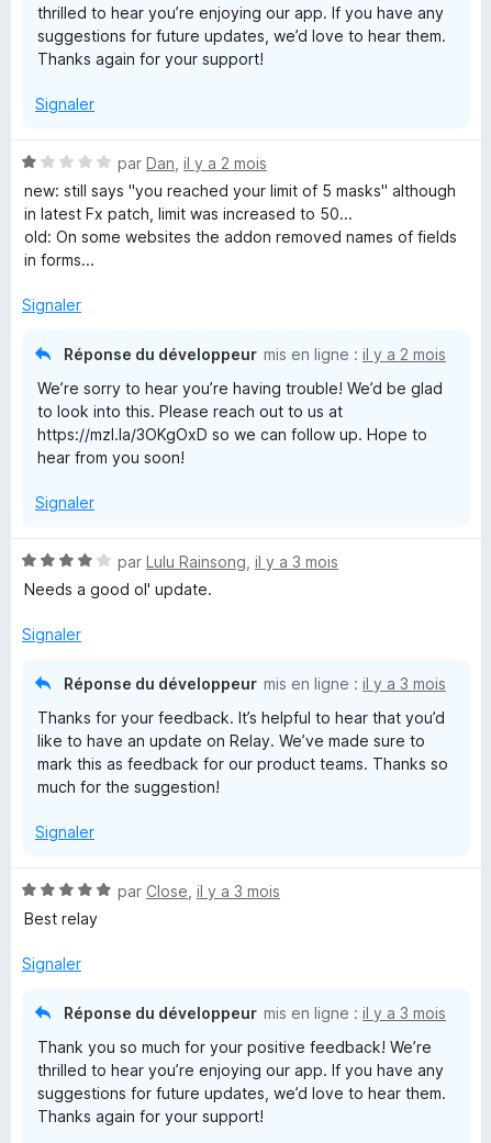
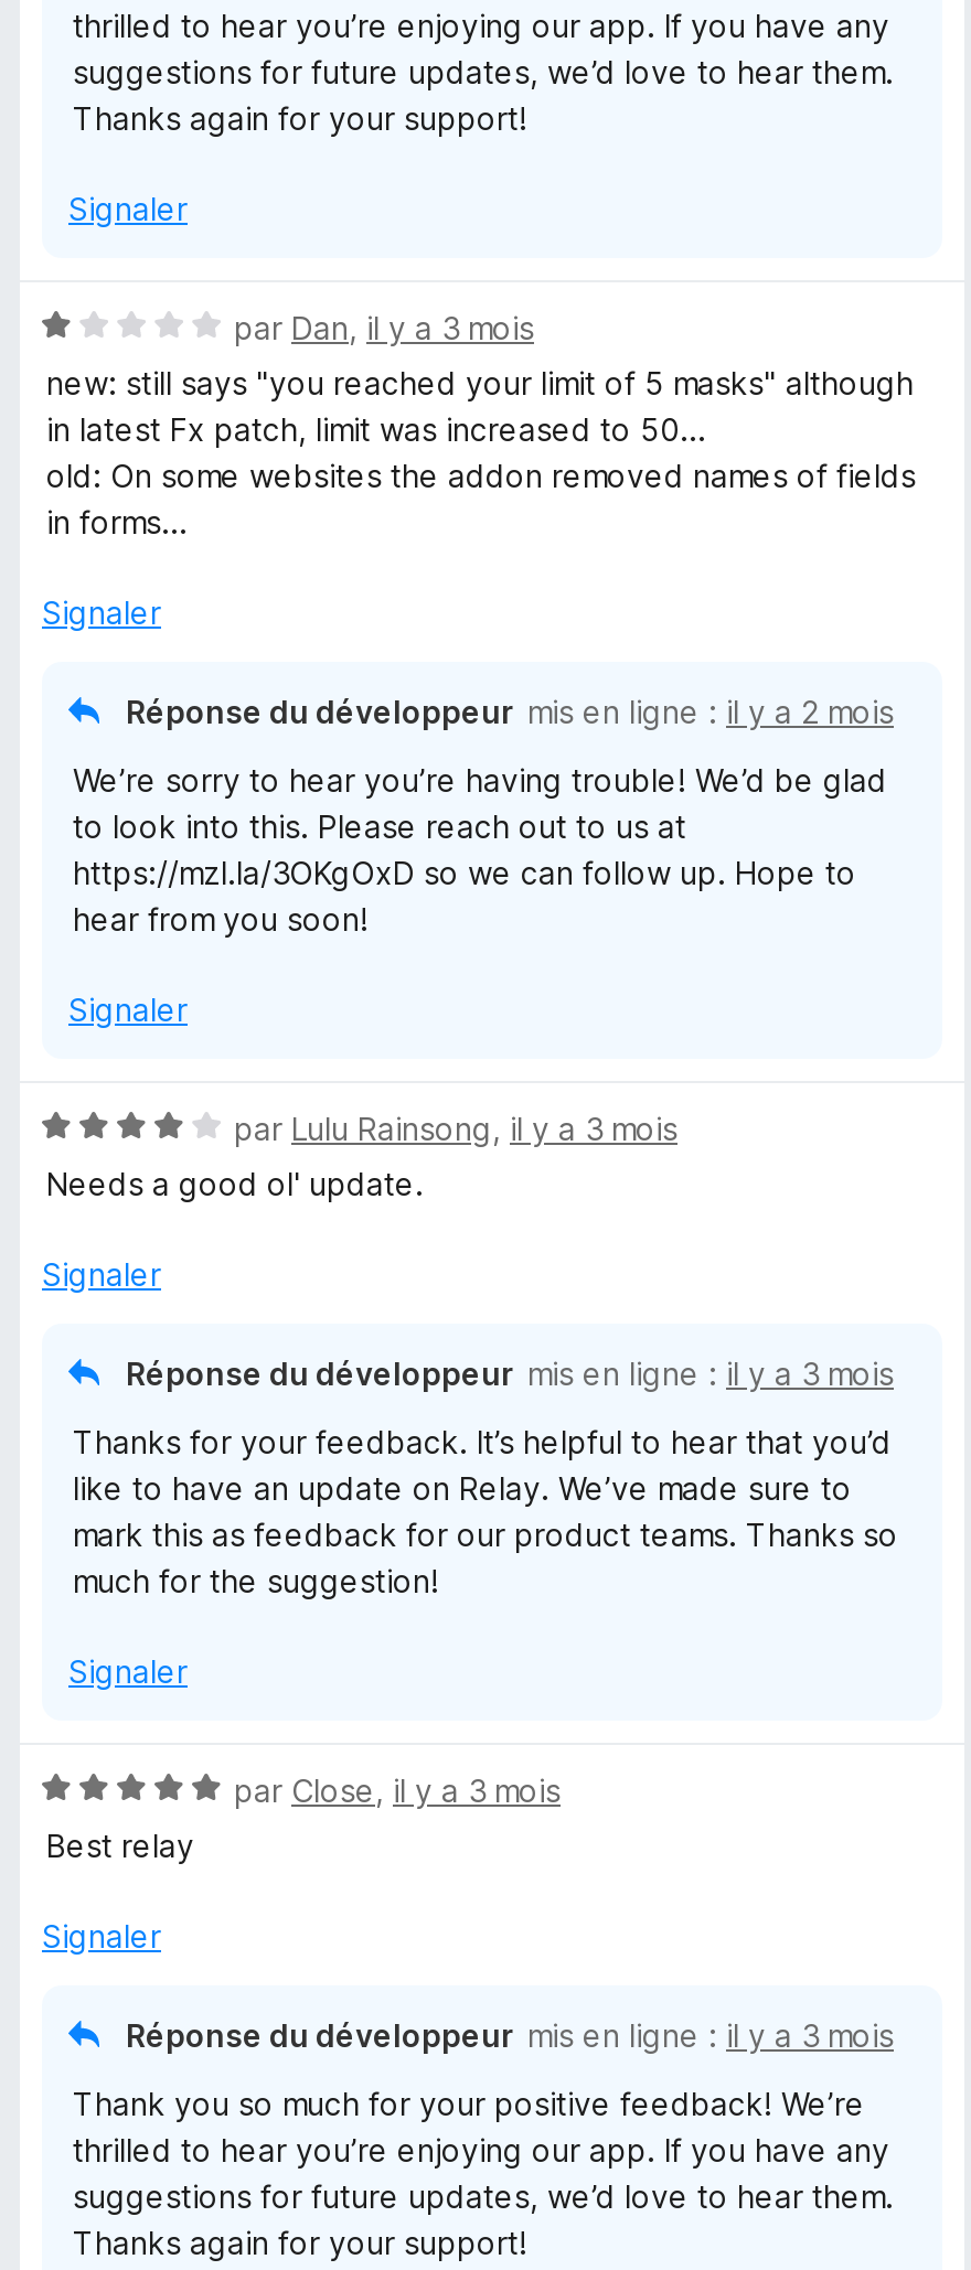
- par Dan, il y a 2 mois
+ par Dan, il y a 3 mois
